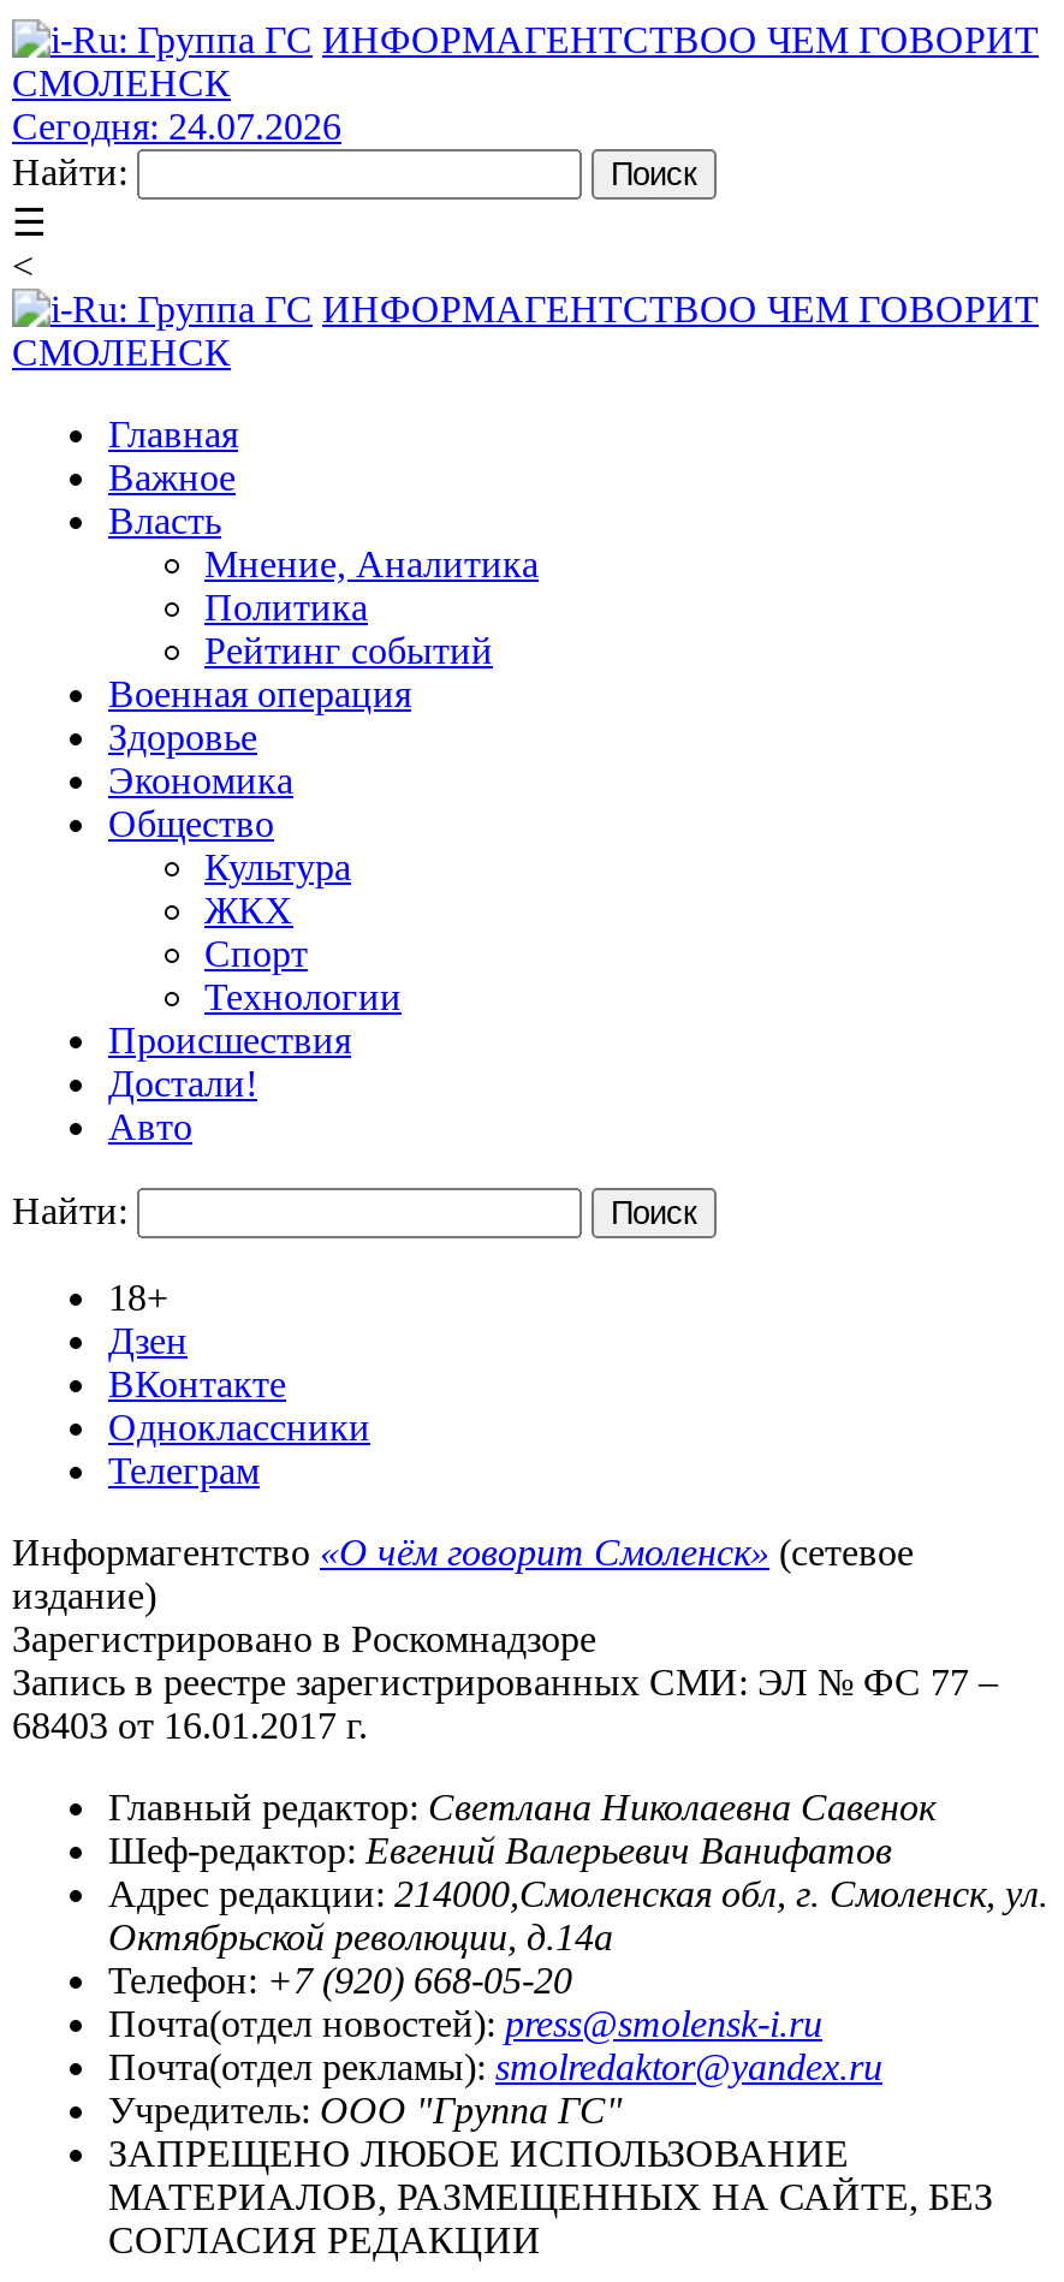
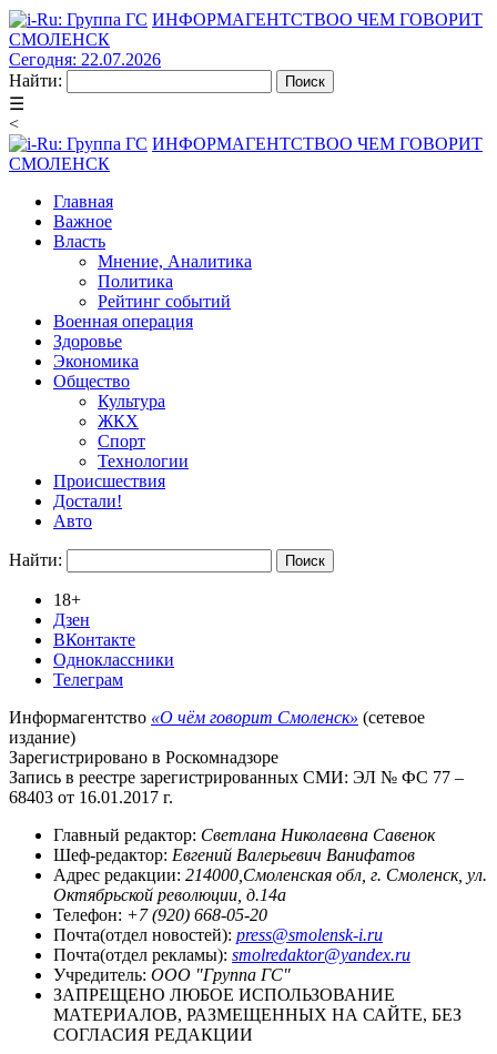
- Сегодня: 24.07.2026
+ Сегодня: 22.07.2026
